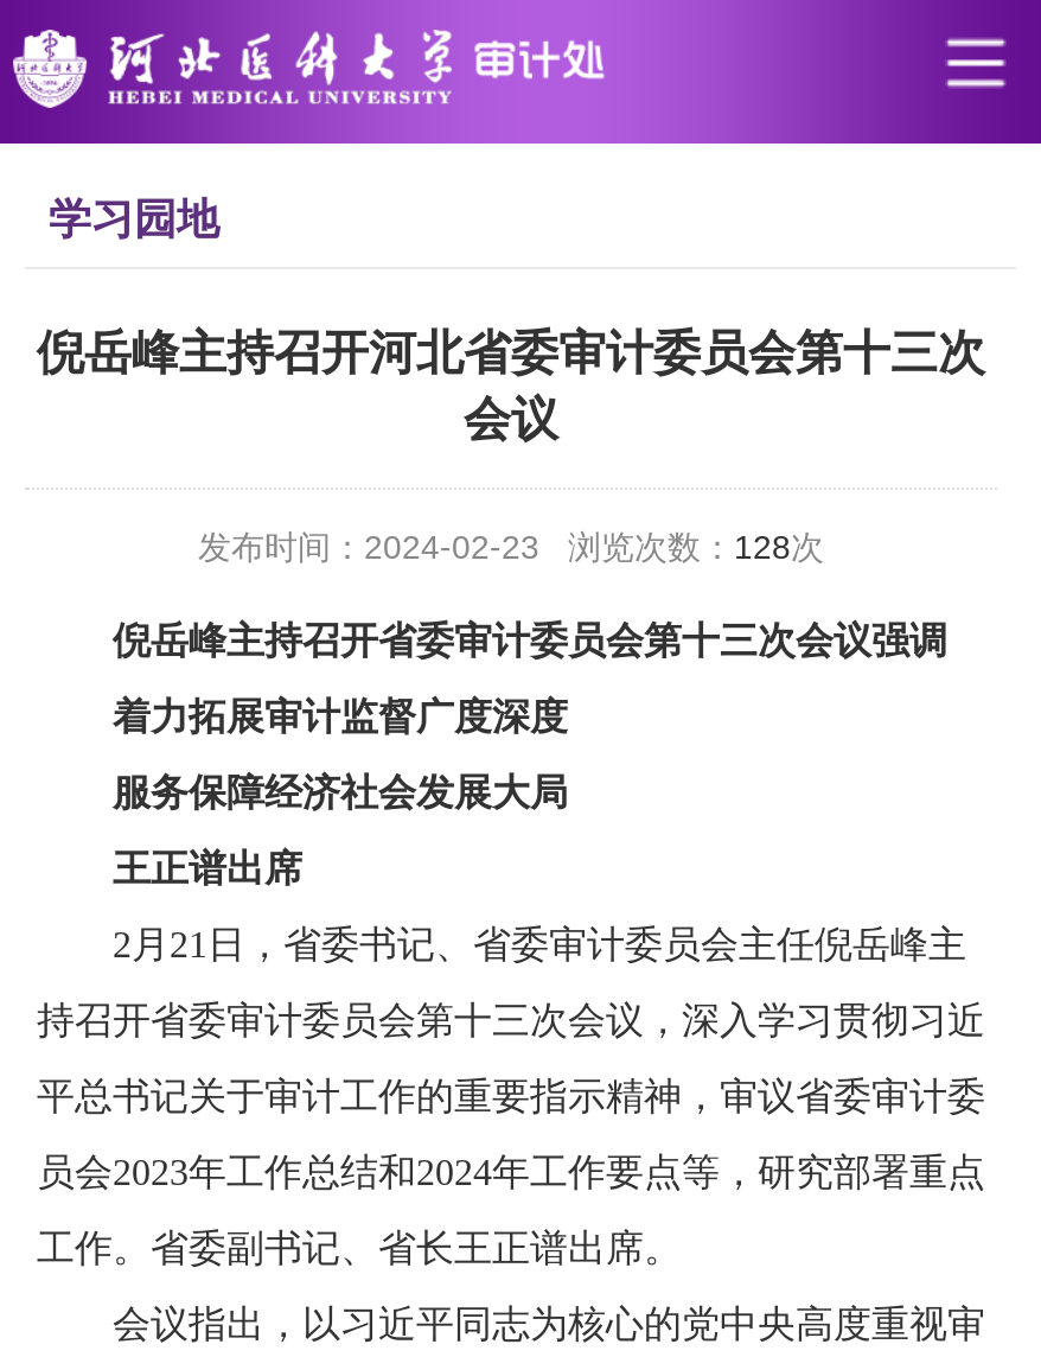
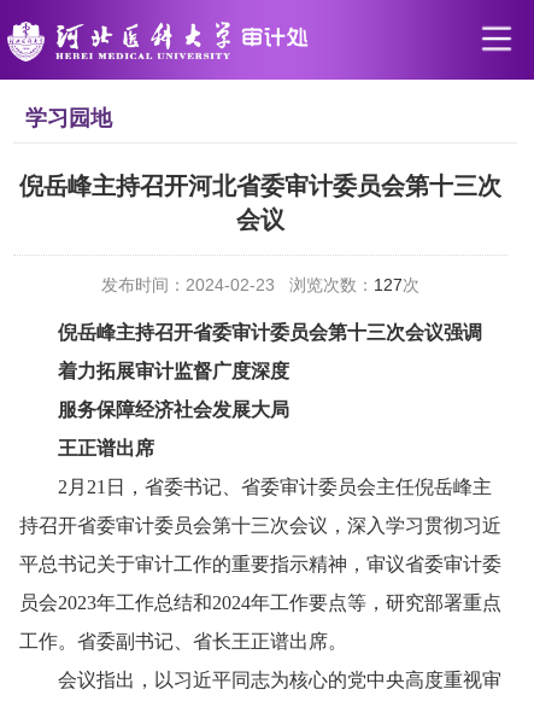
- 发布时间：2024-02-23 浏览次数：128次
+ 发布时间：2024-02-23 浏览次数：127次
